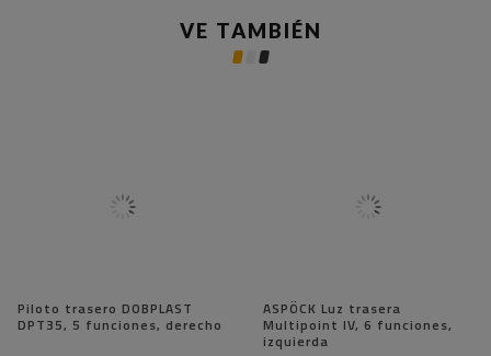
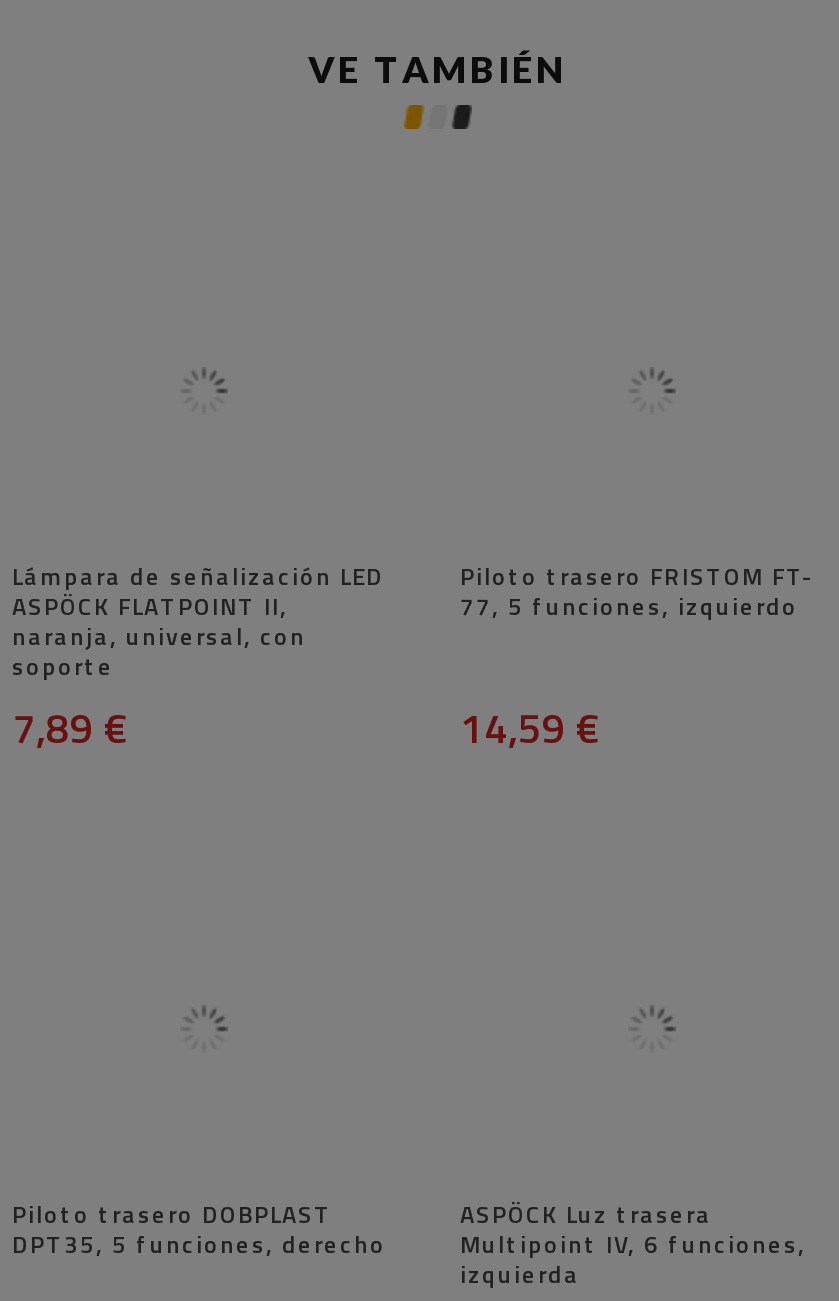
+ Lámpara de señalización LED
+ ASPÖCK FLATPOINT II,
+ naranja, universal, con
+ soporte
+ 7,89 €

+ Piloto trasero FRISTOM FT-
+ 77, 5 funciones, izquierdo
+ 14,59 €
